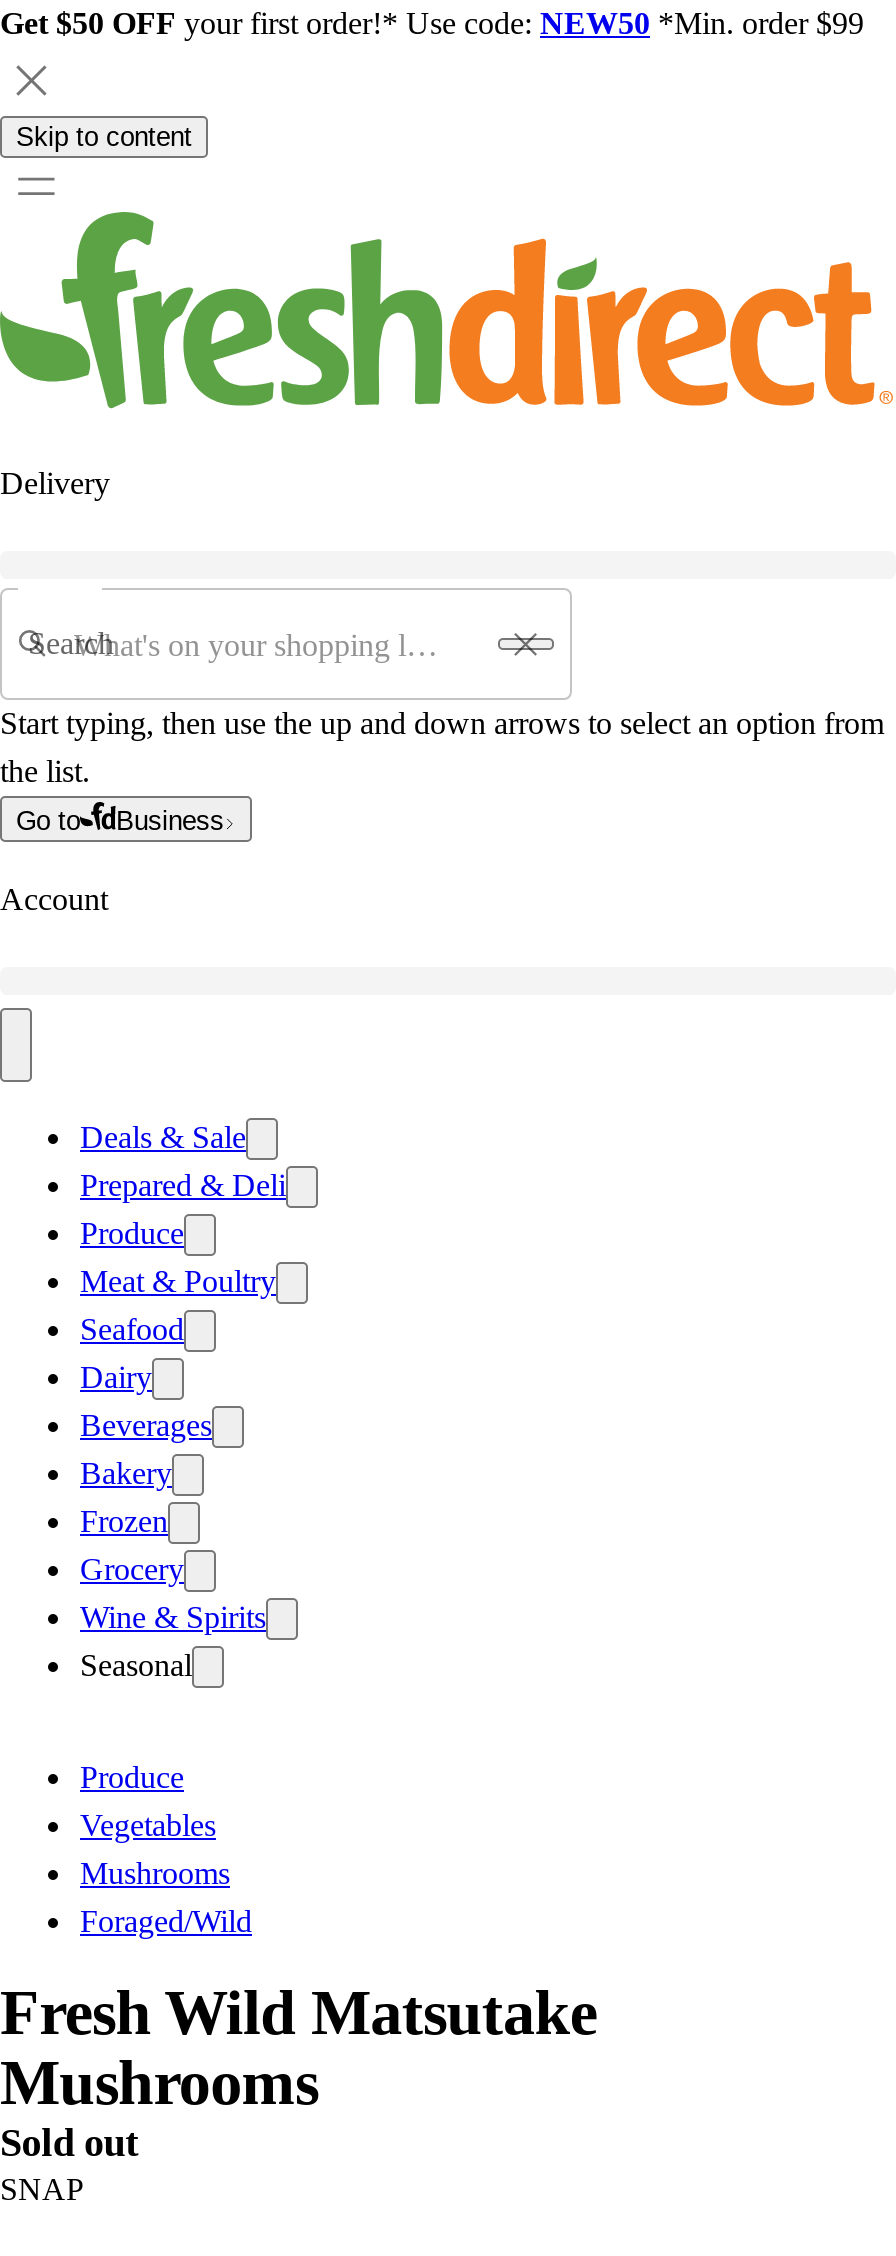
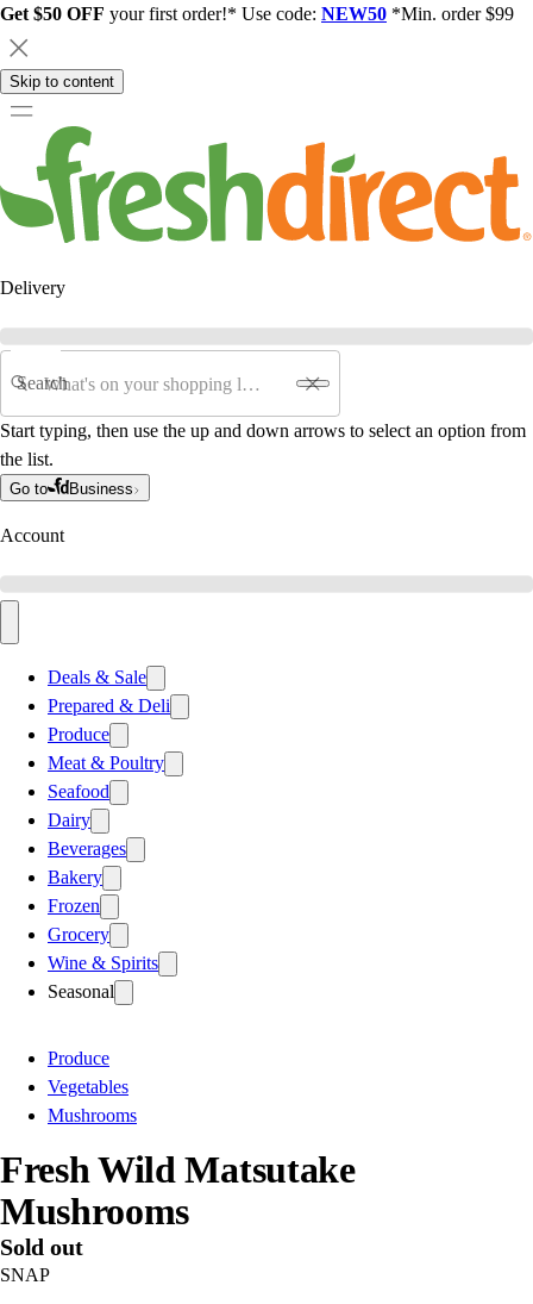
- Foraged/Wild
